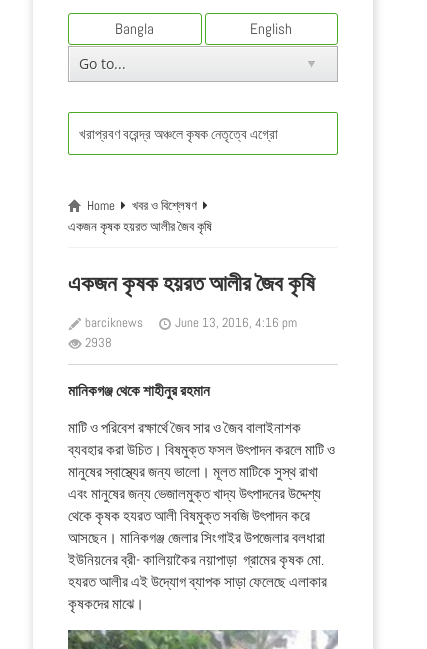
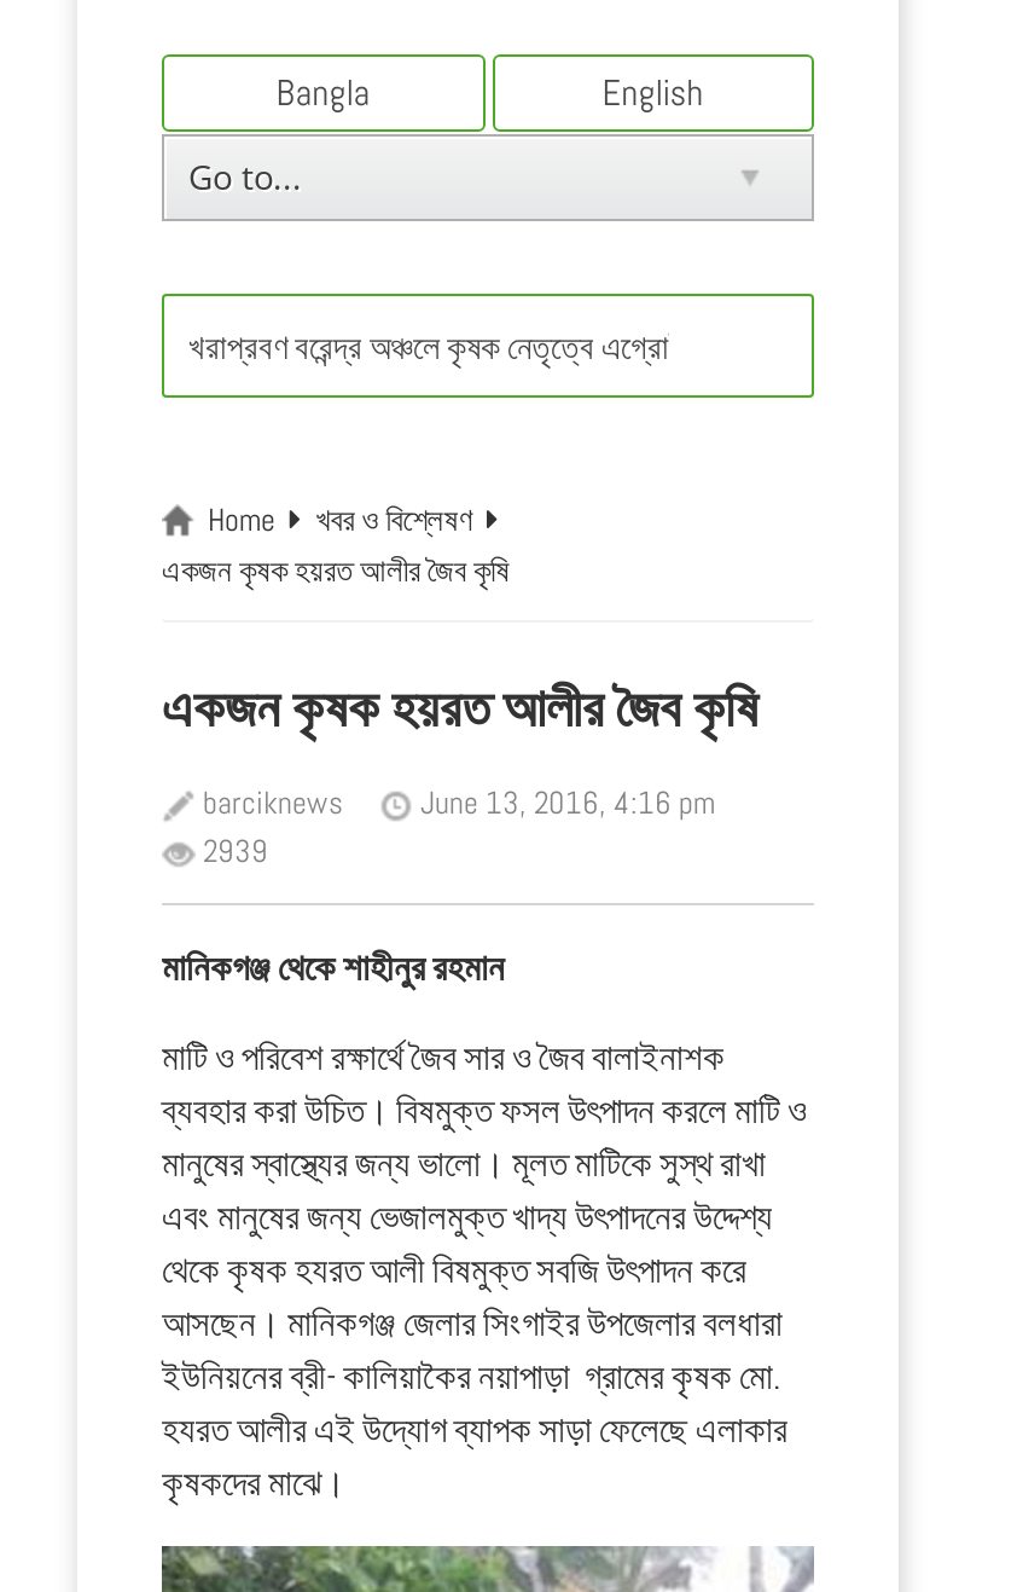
- 2938
+ 2939
